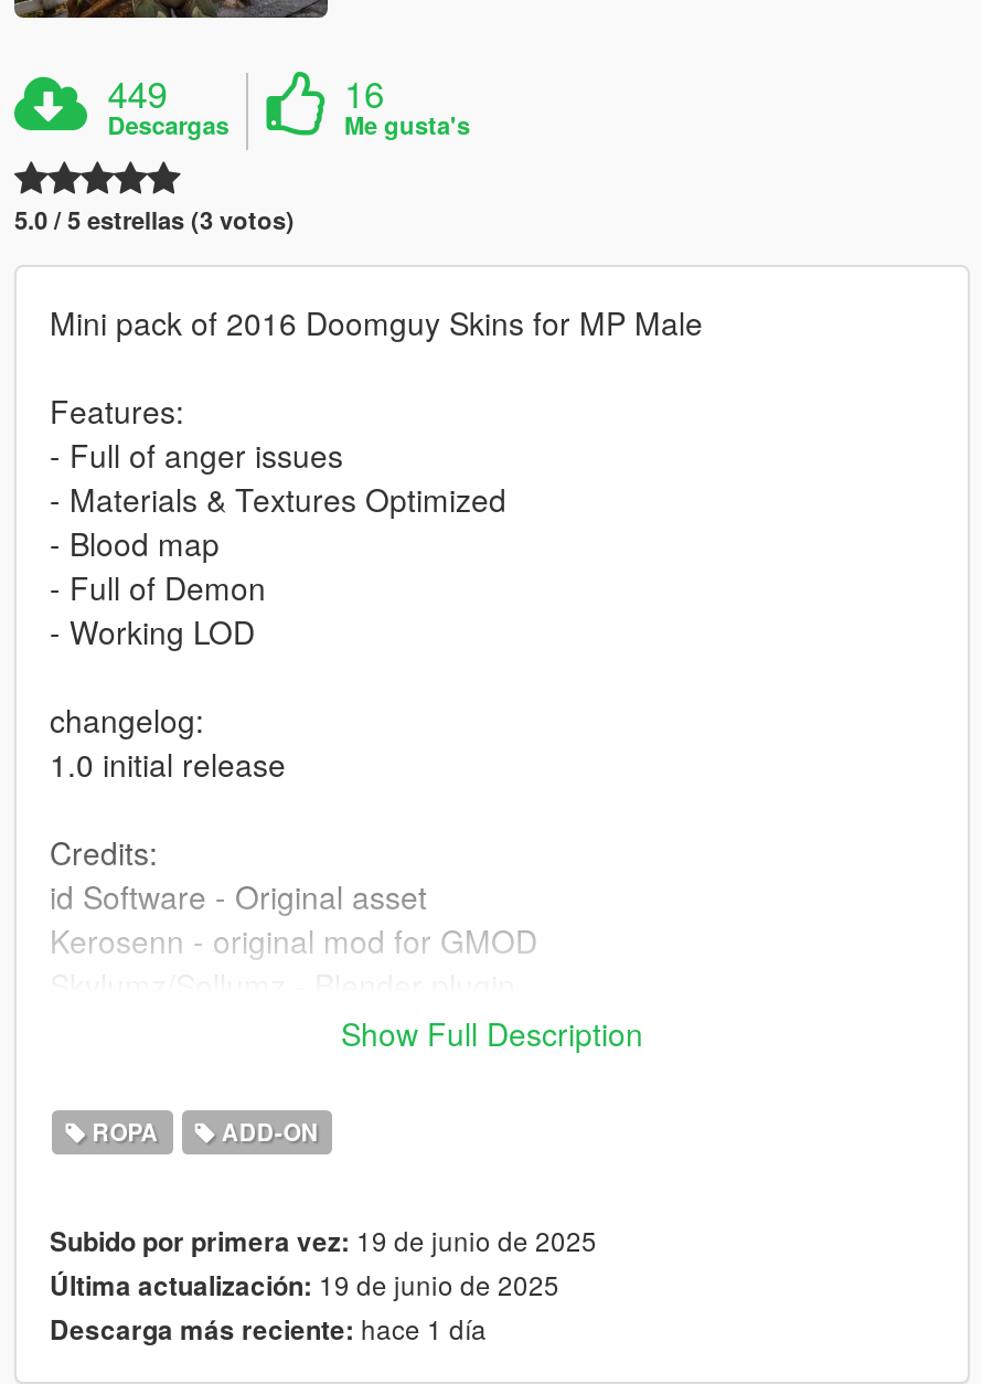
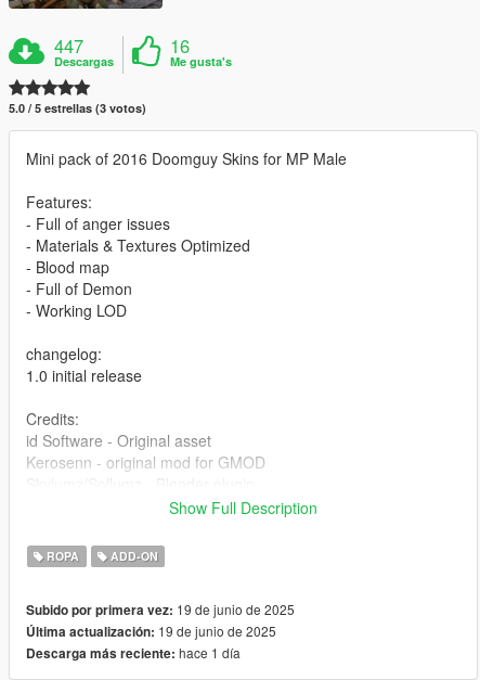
- 449
+ 447
